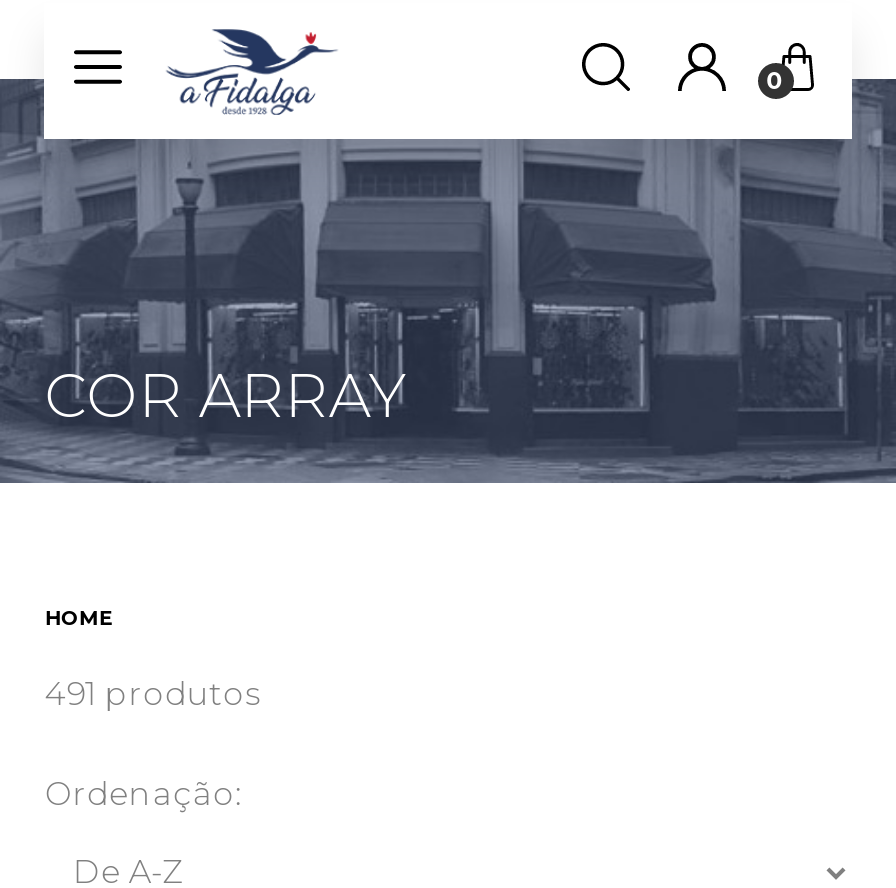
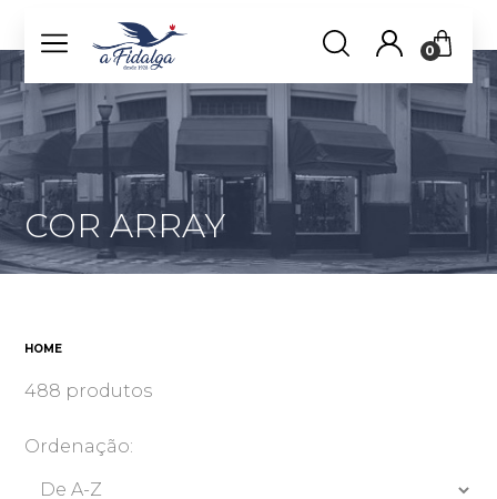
- 491 produtos
+ 488 produtos
